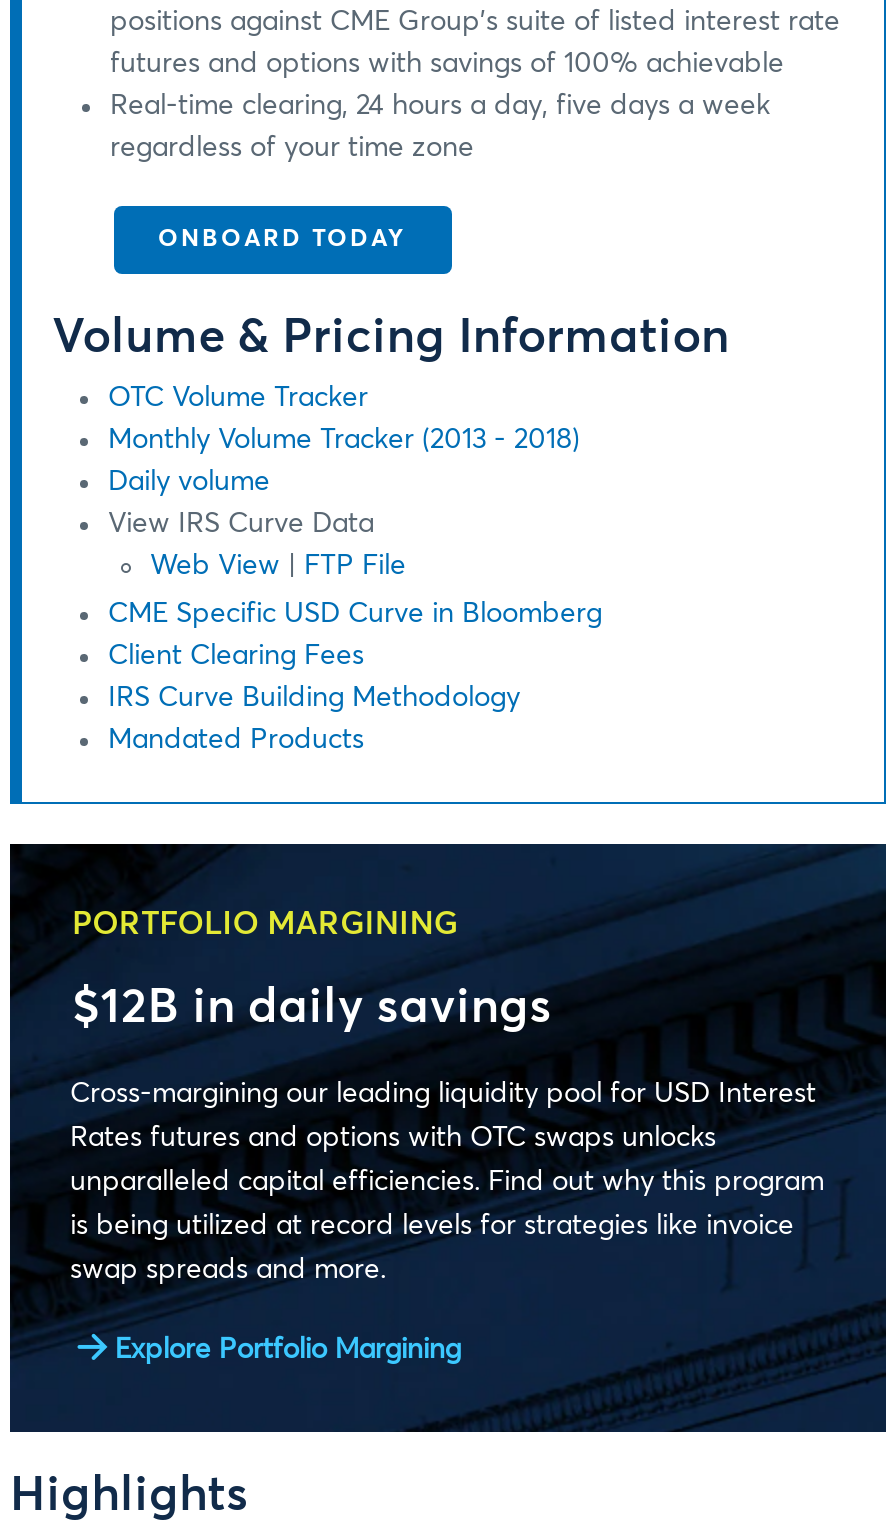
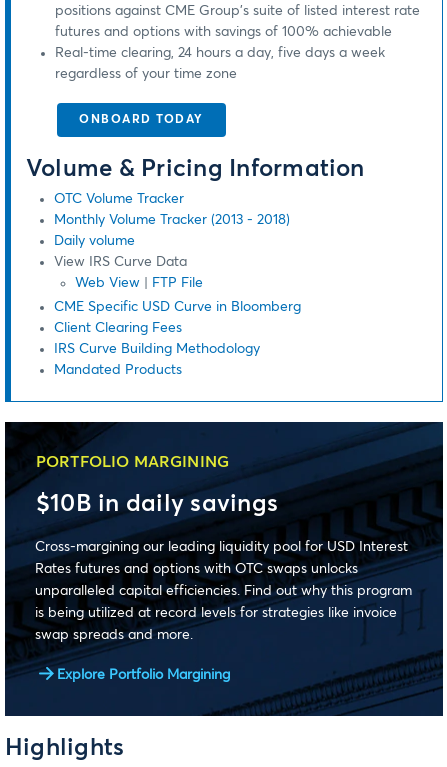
- $12B in daily savings
+ $10B in daily savings
